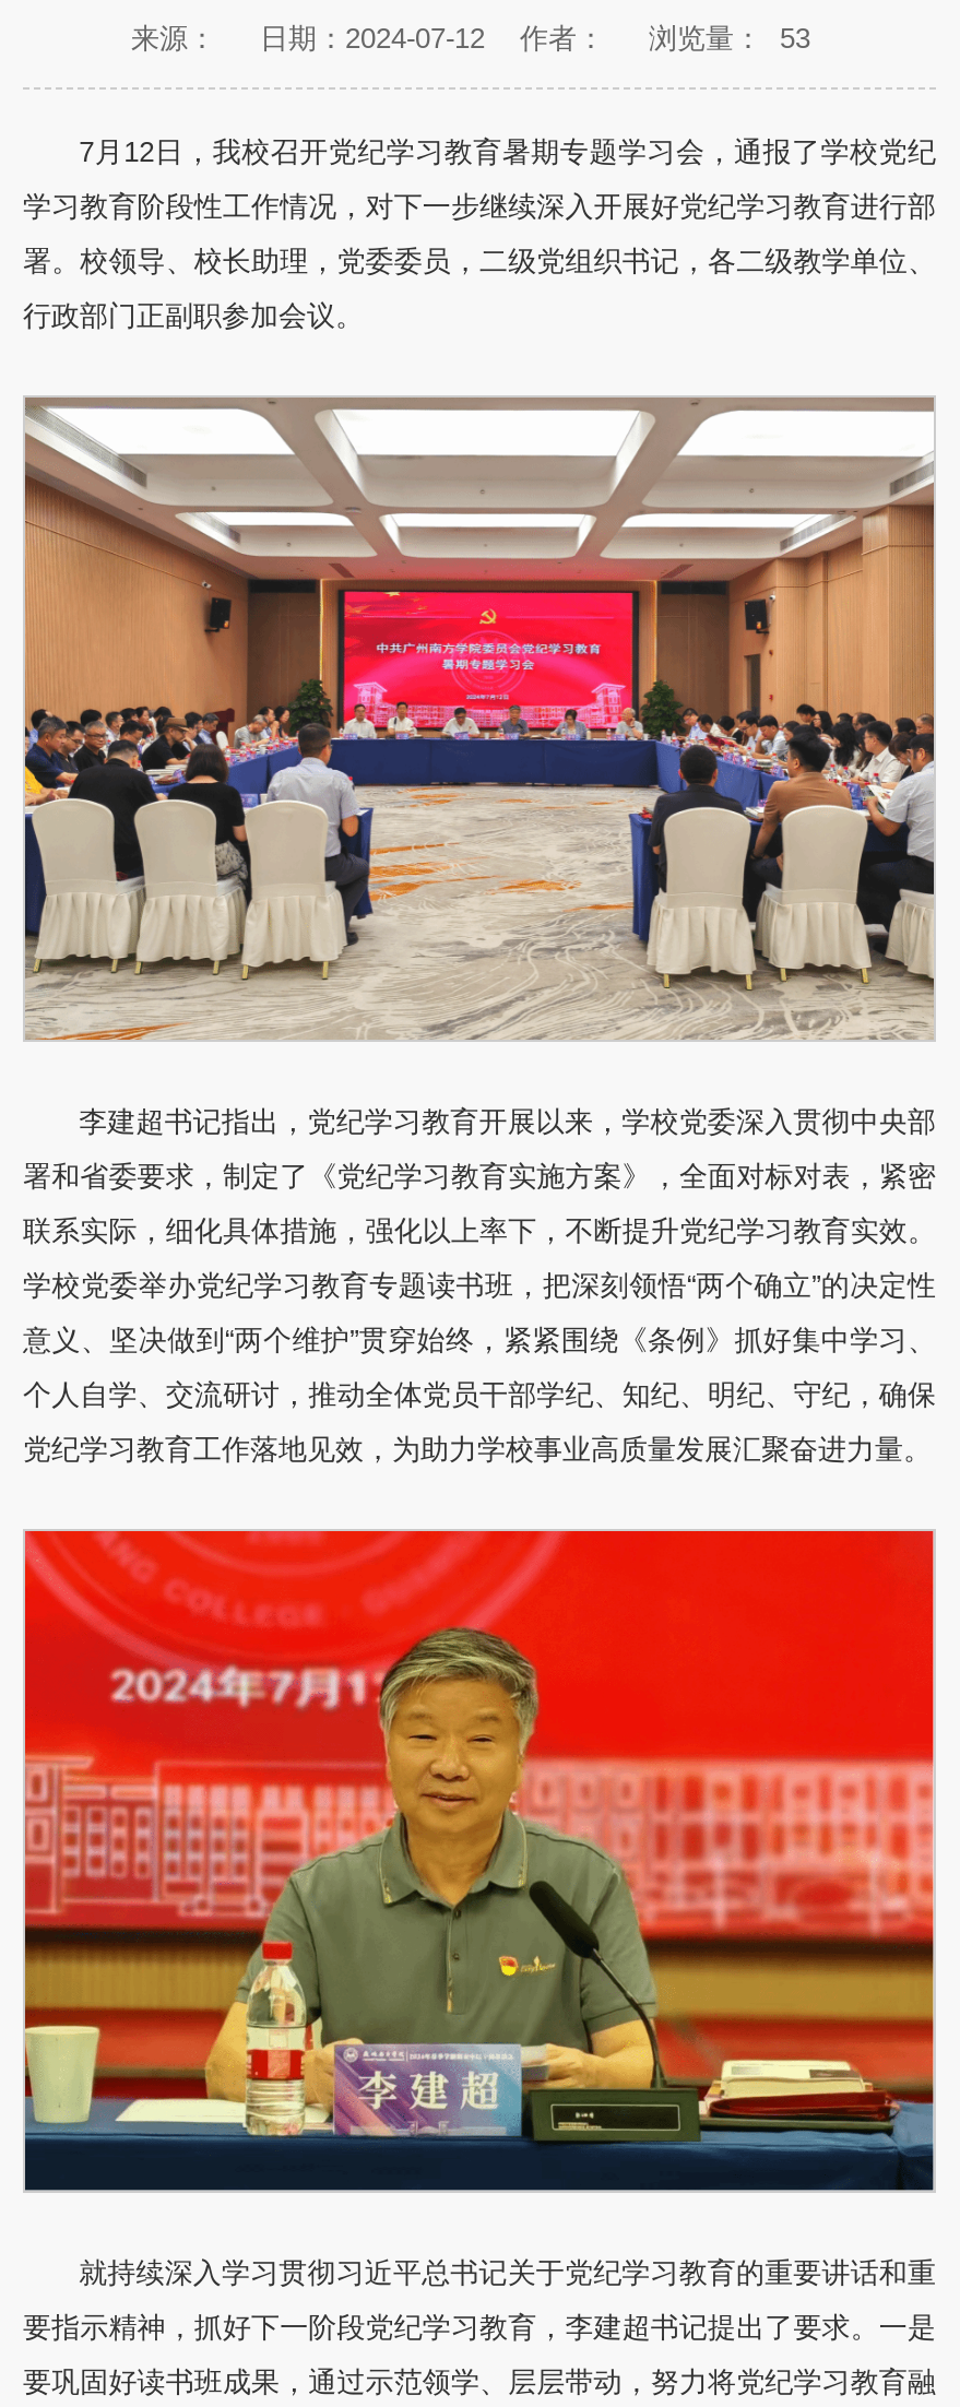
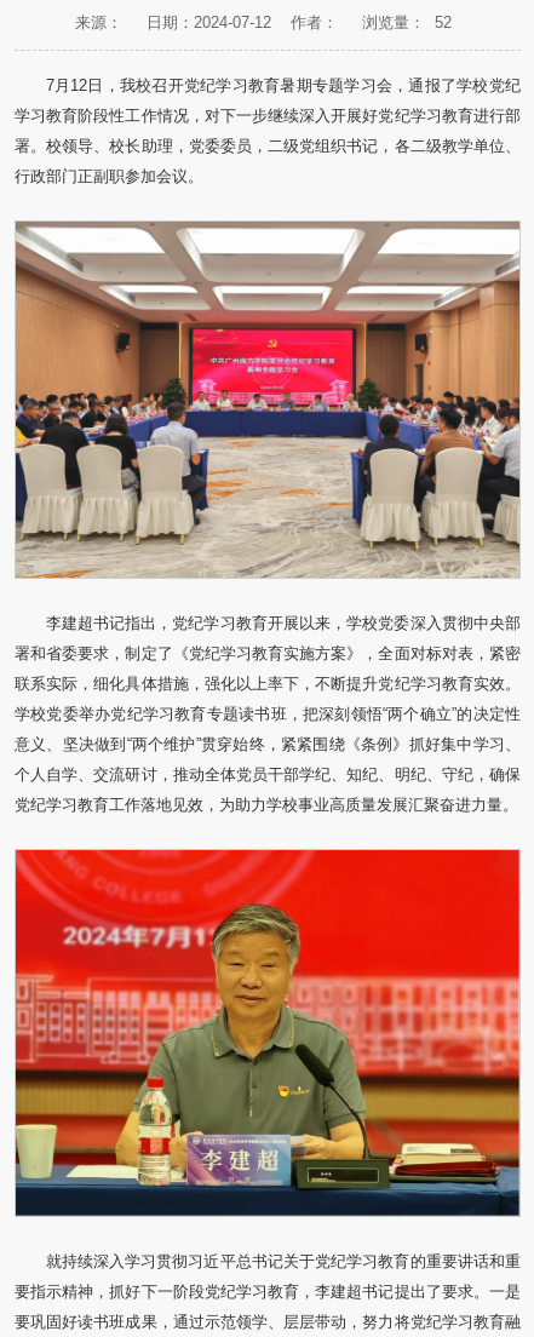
- 来源： 日期：2024-07-12 作者： 浏览量： 53
+ 来源： 日期：2024-07-12 作者： 浏览量： 52
